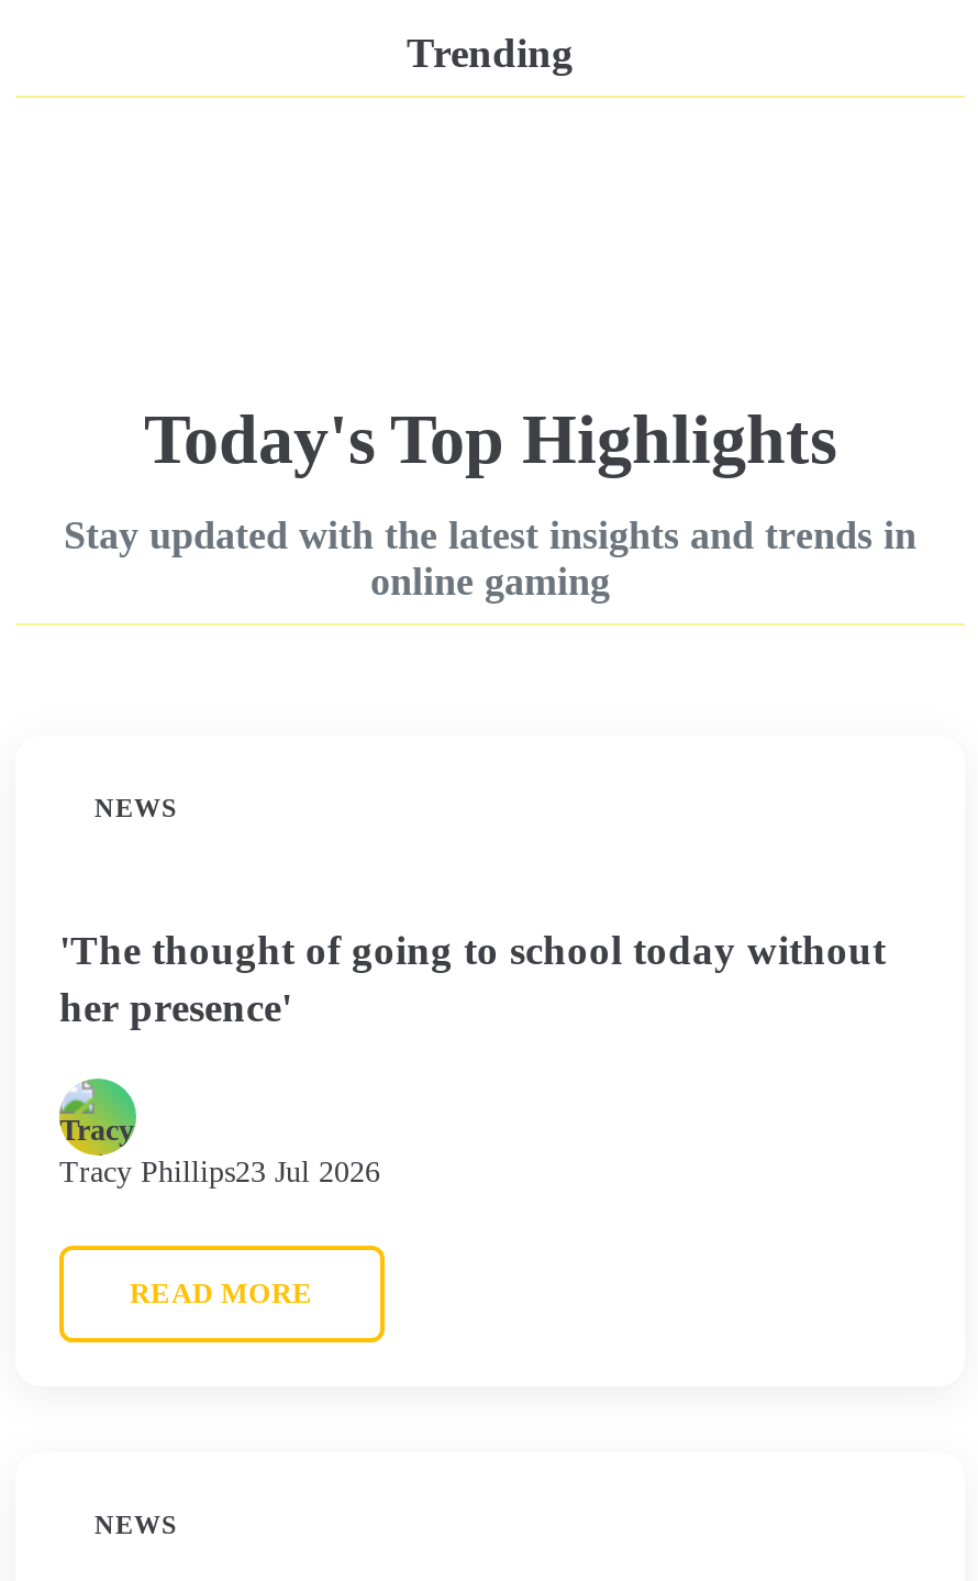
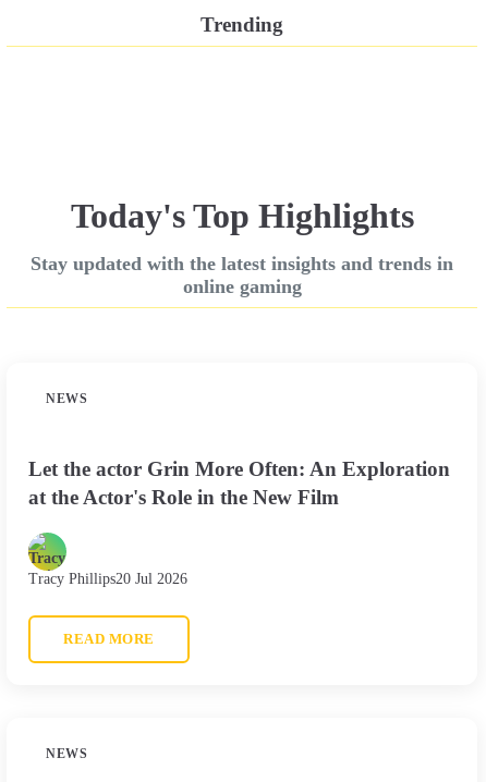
- 'The thought of going to school today without
- her presence'
+ Let the actor Grin More Often: An Exploration
+ at the Actor's Role in the New Film

- Tracy Phillips23 Jul 2026
+ Tracy Phillips20 Jul 2026
